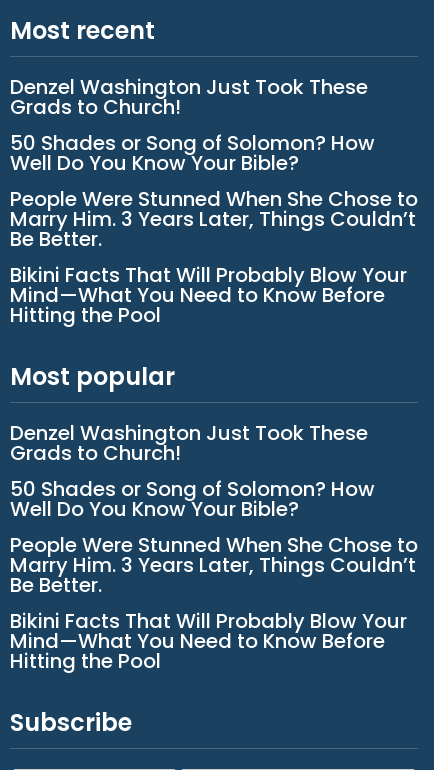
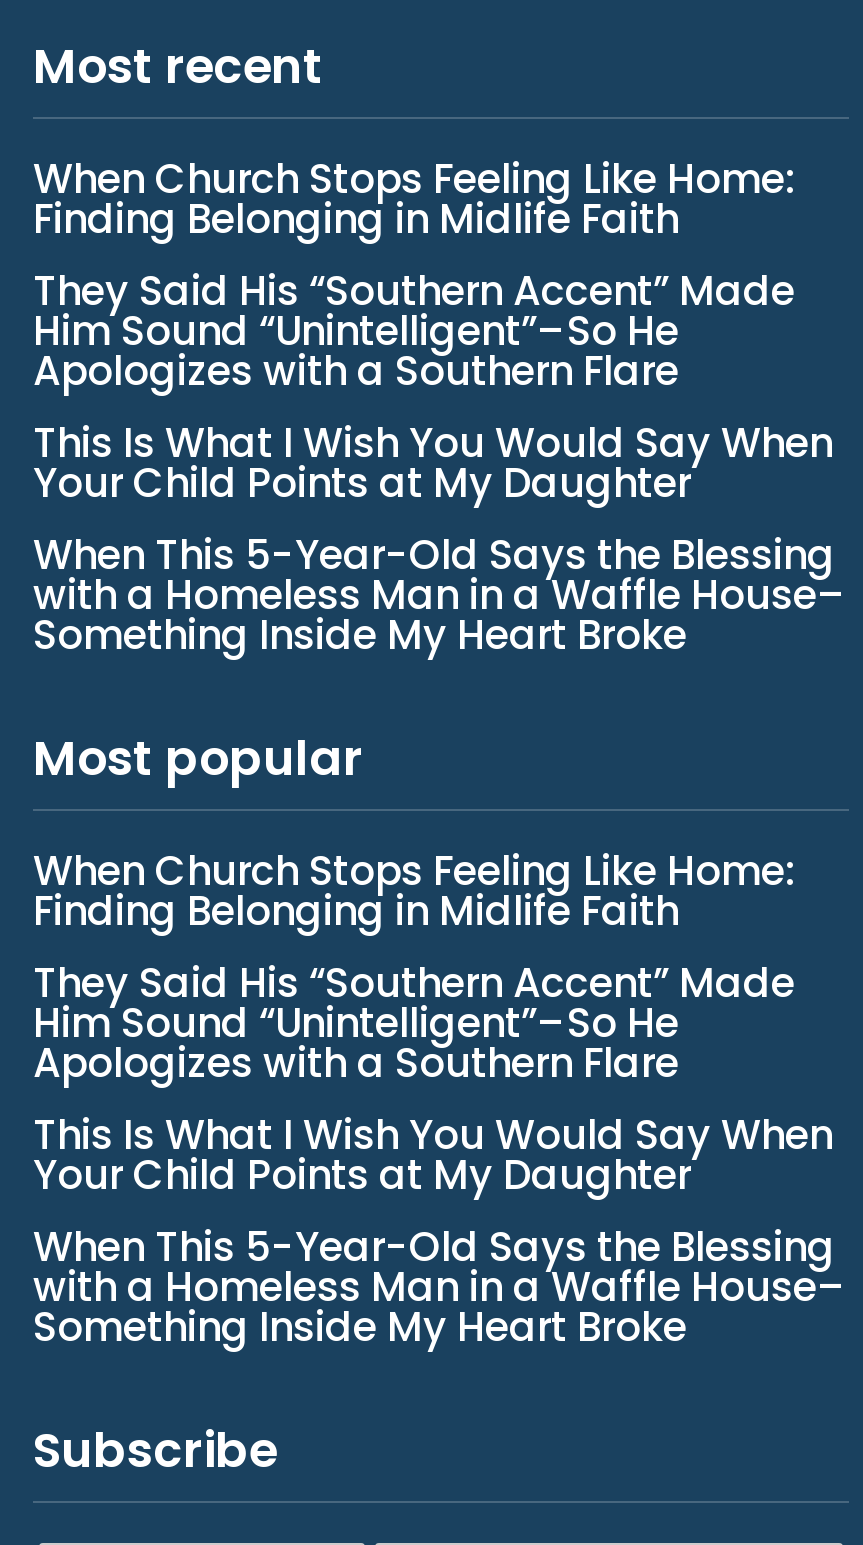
- Denzel Washington Just Took These
- Grads to Church!
- 50 Shades or Song of Solomon? How
- Well Do You Know Your Bible?
- People Were Stunned When She Chose to
- Marry Him. 3 Years Later, Things Couldn’t
- Be Better.
- Bikini Facts That Will Probably Blow Your
- Mind—What You Need to Know Before
- Hitting the Pool
+ When Church Stops Feeling Like Home:
+ Finding Belonging in Midlife Faith
+ They Said His “Southern Accent” Made
+ Him Sound “Unintelligent”–So He
+ Apologizes with a Southern Flare
+ This Is What I Wish You Would Say When
+ Your Child Points at My Daughter
+ When This 5-Year-Old Says the Blessing
+ with a Homeless Man in a Waffle House–
+ Something Inside My Heart Broke

- Denzel Washington Just Took These
- Grads to Church!
- 50 Shades or Song of Solomon? How
- Well Do You Know Your Bible?
- People Were Stunned When She Chose to
- Marry Him. 3 Years Later, Things Couldn’t
- Be Better.
- Bikini Facts That Will Probably Blow Your
- Mind—What You Need to Know Before
- Hitting the Pool
+ When Church Stops Feeling Like Home:
+ Finding Belonging in Midlife Faith
+ They Said His “Southern Accent” Made
+ Him Sound “Unintelligent”–So He
+ Apologizes with a Southern Flare
+ This Is What I Wish You Would Say When
+ Your Child Points at My Daughter
+ When This 5-Year-Old Says the Blessing
+ with a Homeless Man in a Waffle House–
+ Something Inside My Heart Broke
